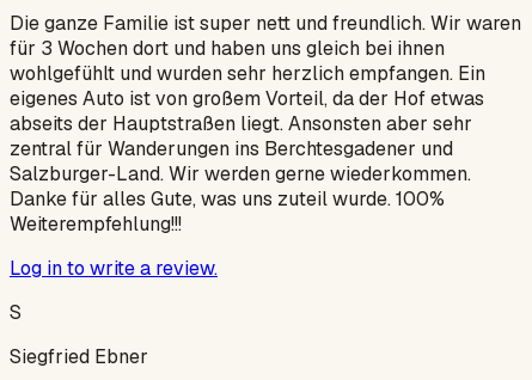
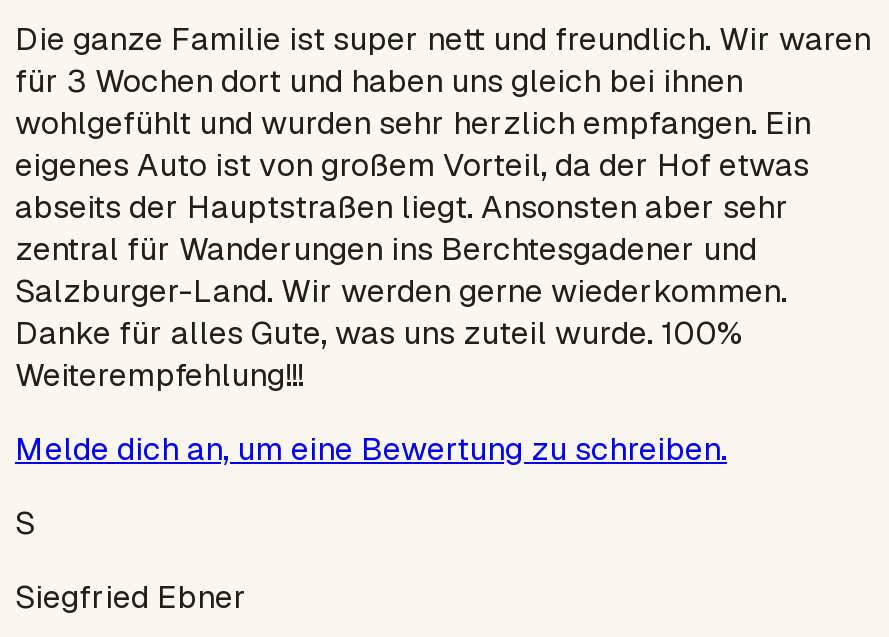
- Log in to write a review.
+ Melde dich an, um eine Bewertung zu schreiben.
